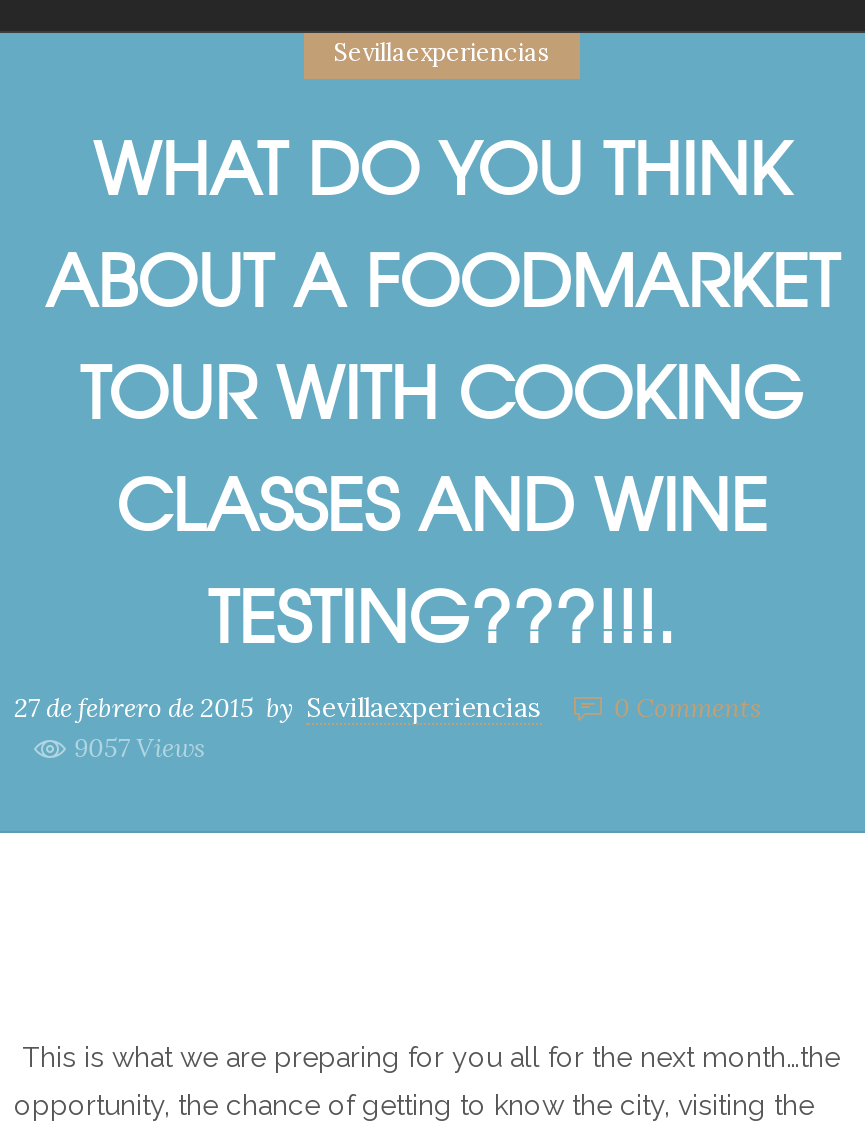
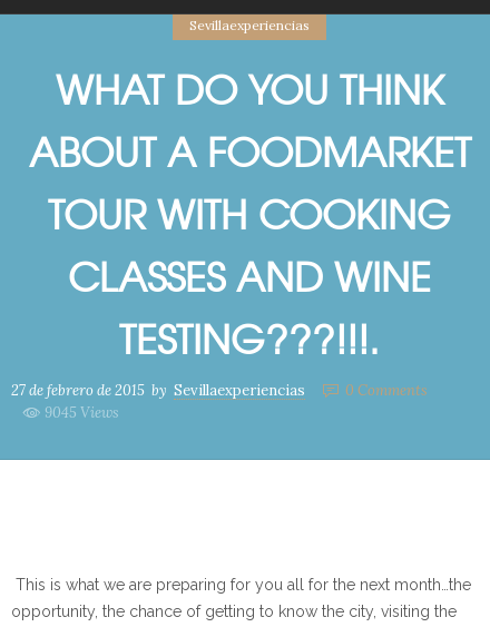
- 9057 Views
+ 9045 Views
